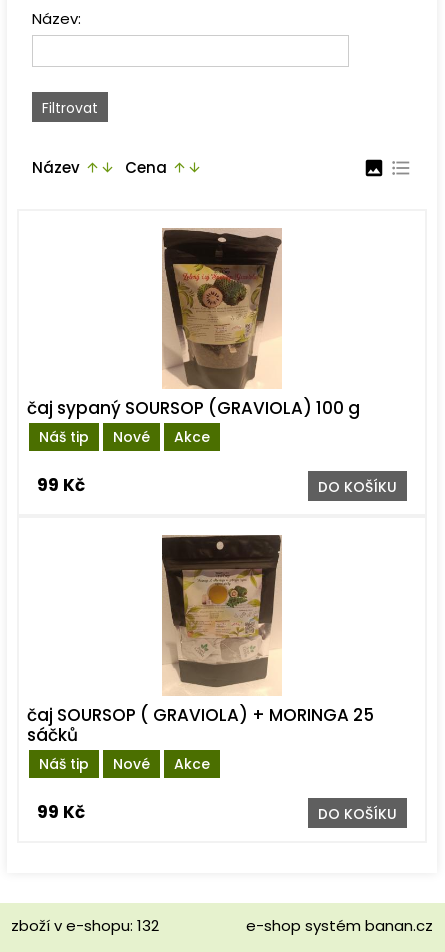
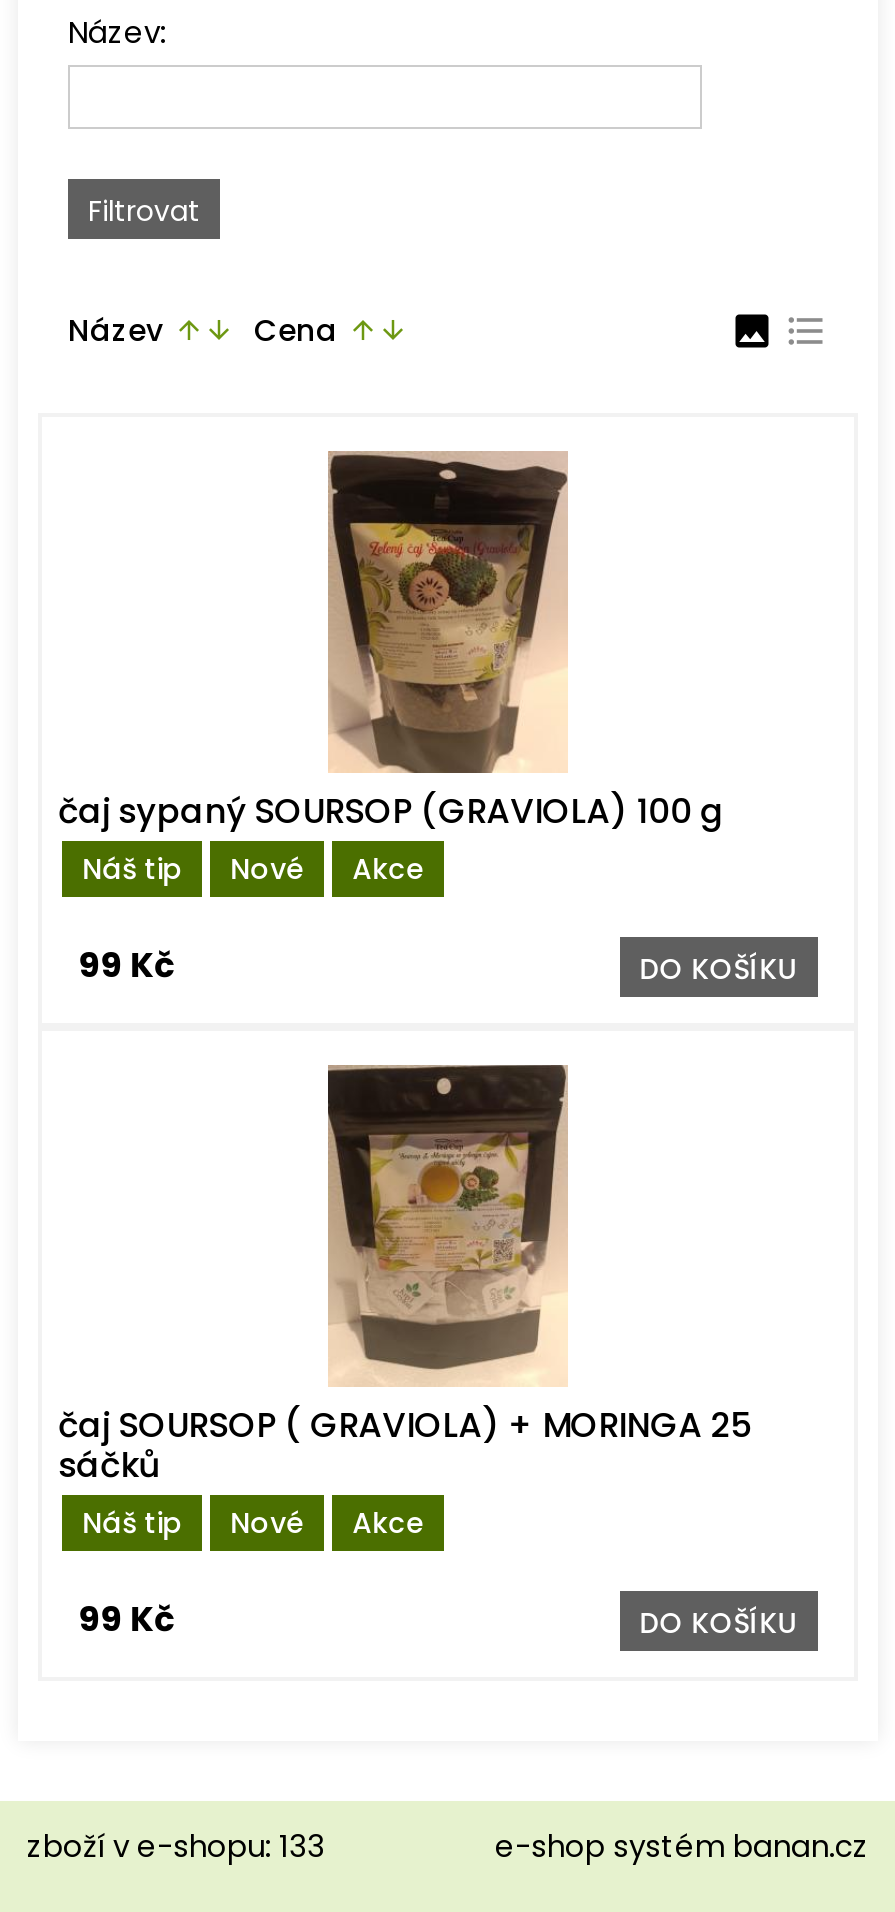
- zboží v e-shopu: 132
+ zboží v e-shopu: 133
